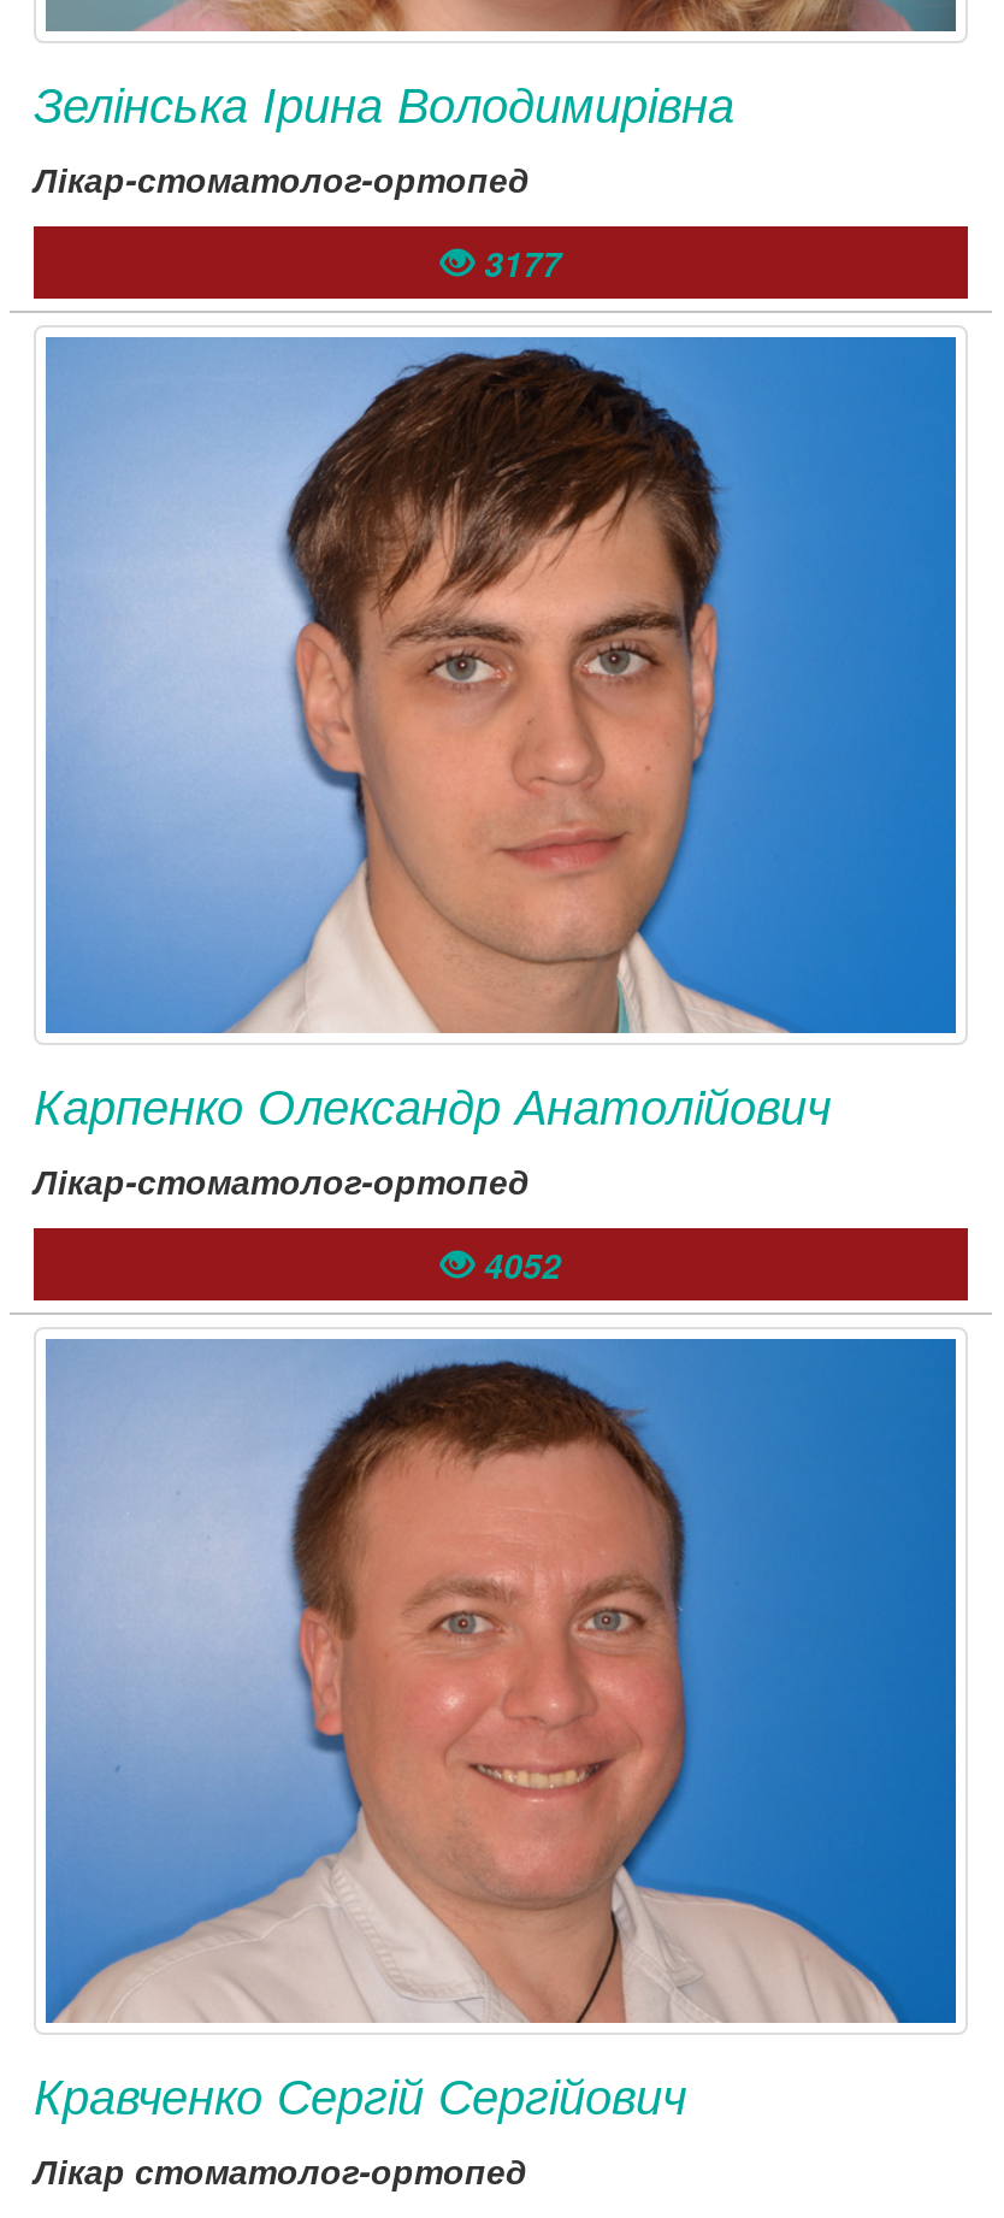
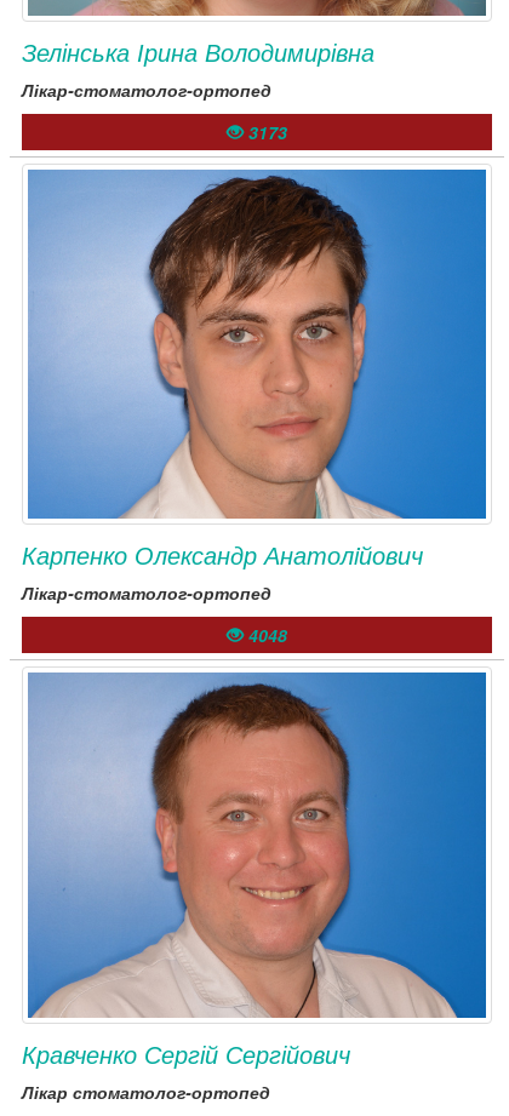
- 3177
+ 3173

- 4052
+ 4048
